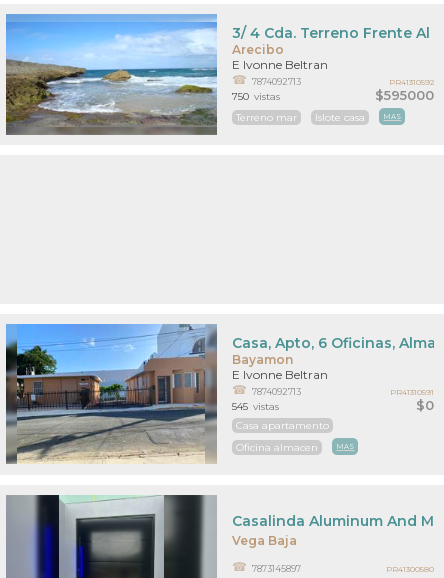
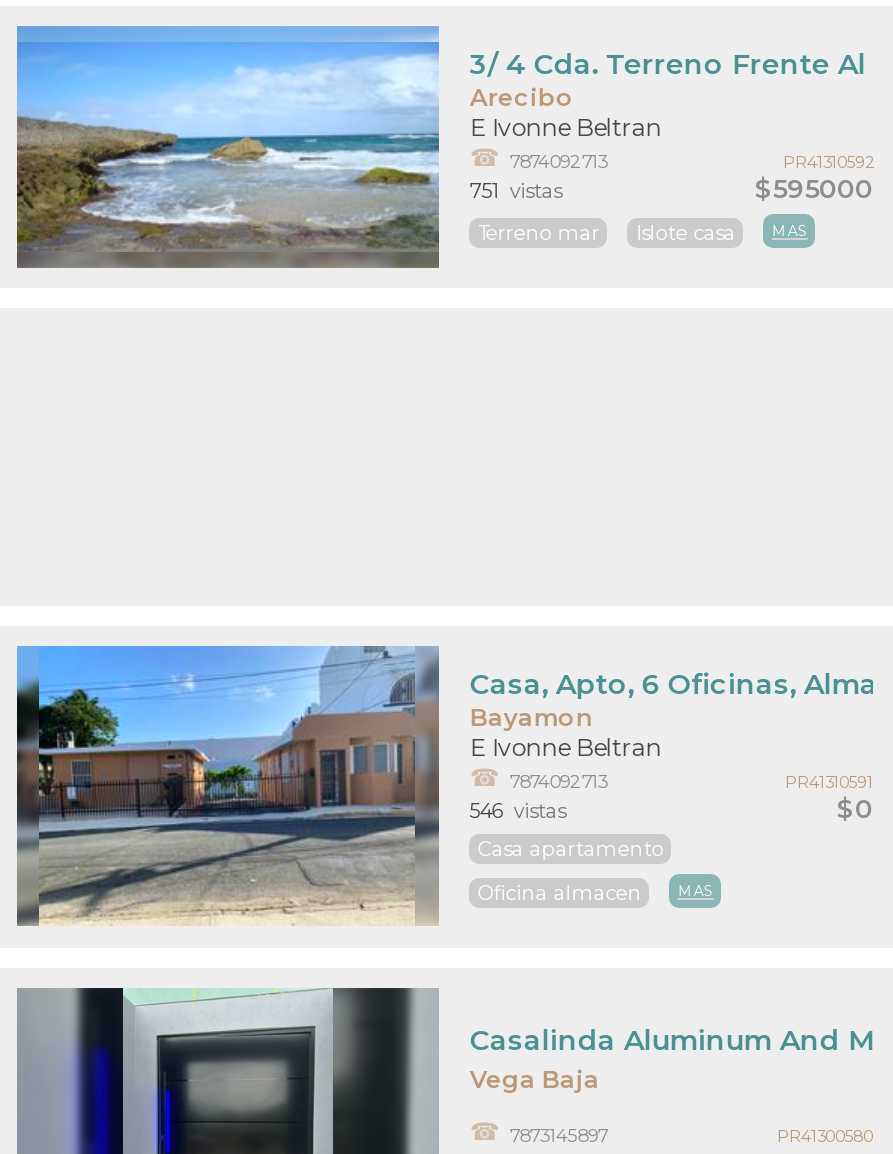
- 750 vistas
+ 751 vistas

- 545 vistas
+ 546 vistas
